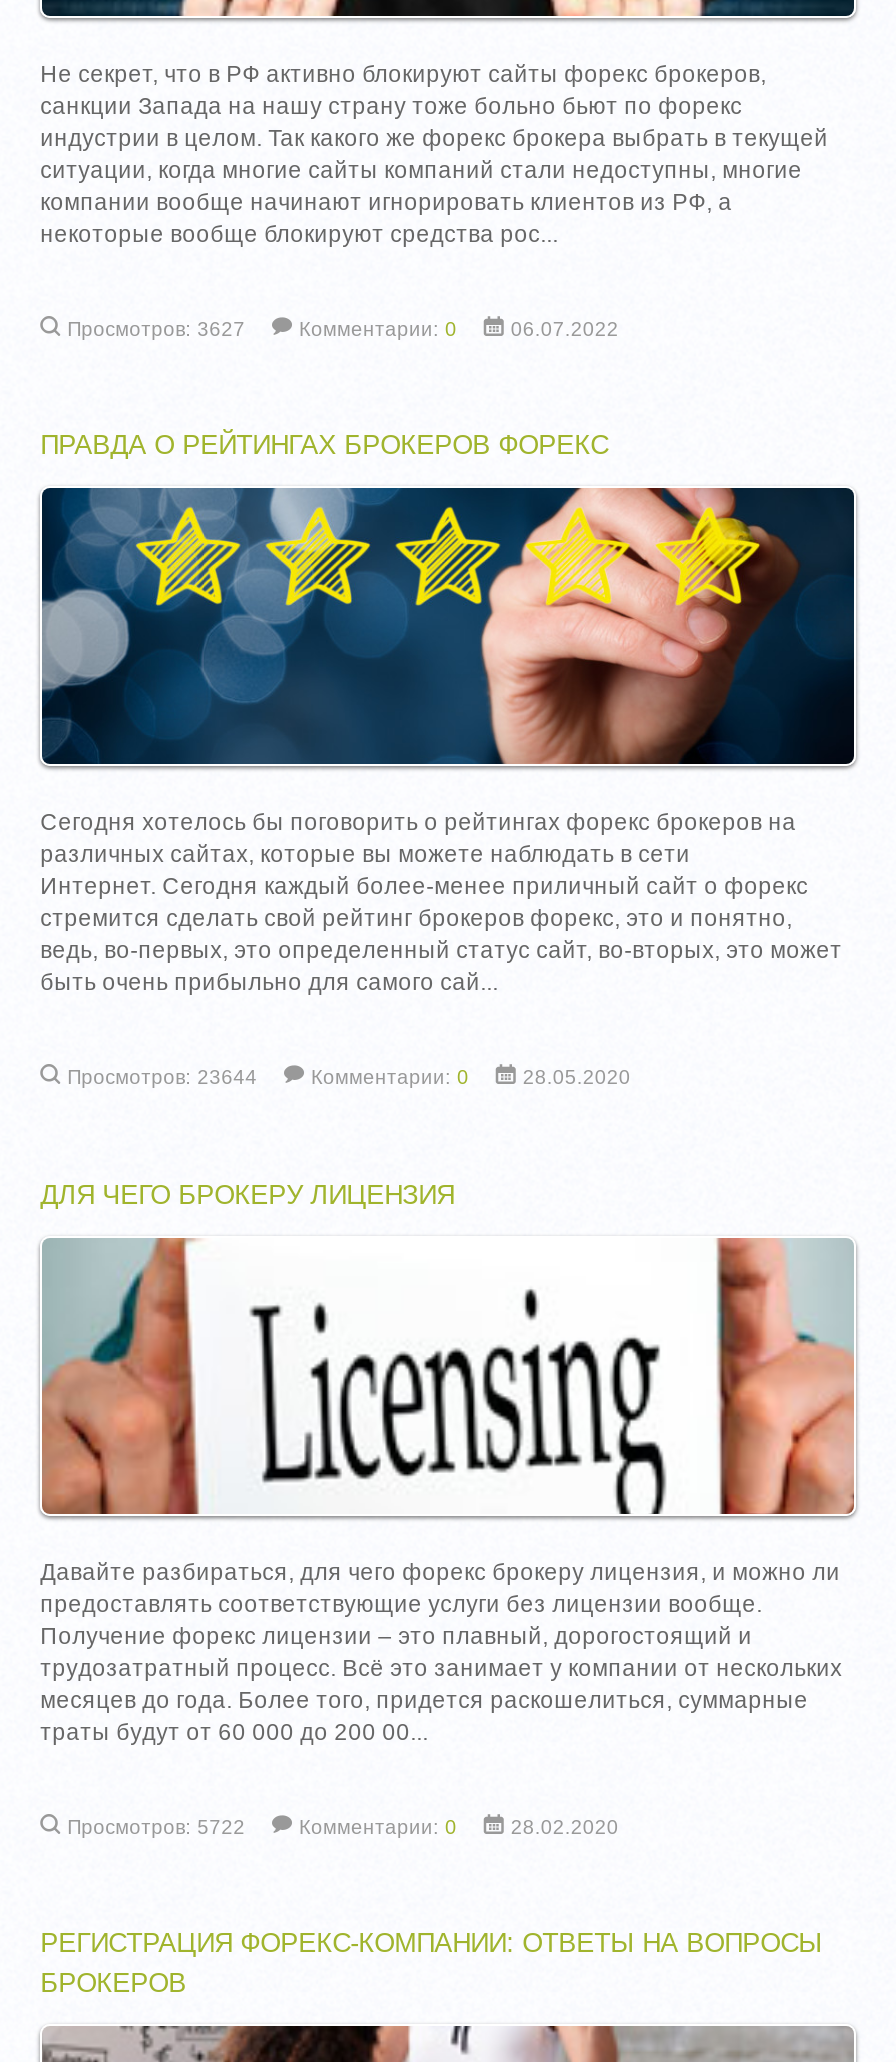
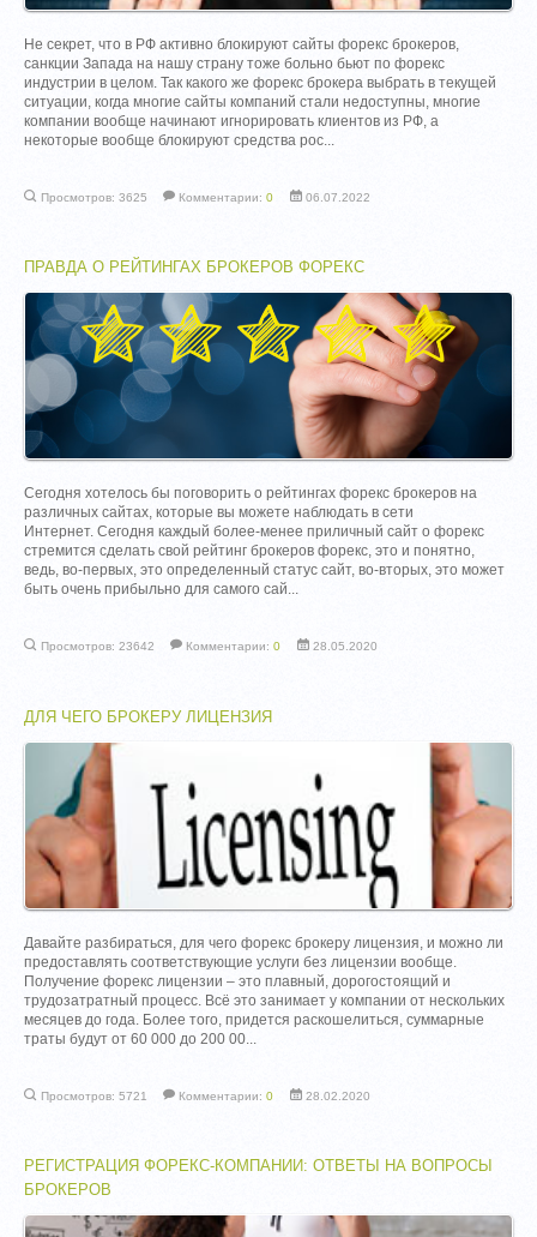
- Просмотров: 3627
+ Просмотров: 3625

- Просмотров: 23644
+ Просмотров: 23642

- Просмотров: 5722
+ Просмотров: 5721
